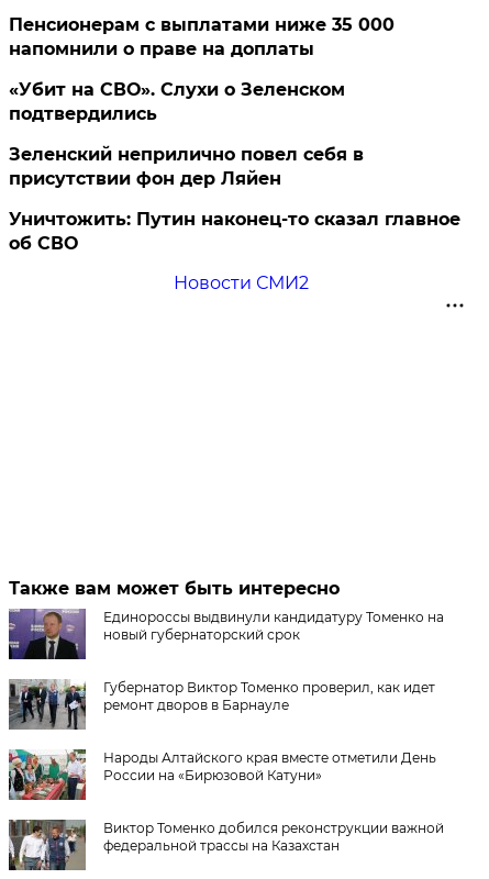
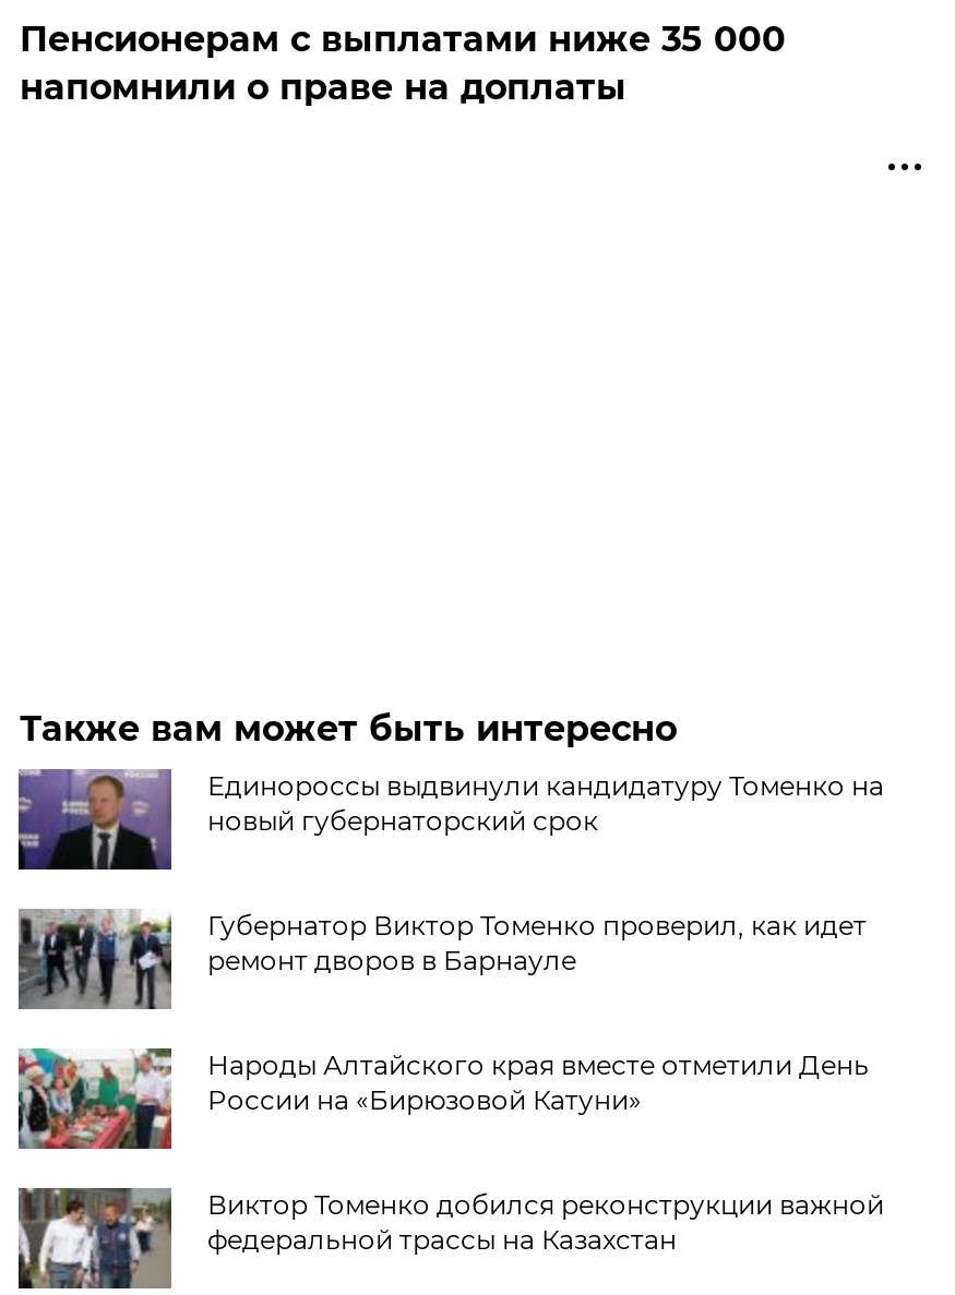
- «Убит на СВО». Слухи о Зеленском
- подтвердились
- Зеленский неприлично повел cебя в
- присутствии фон дер Ляйен
- Уничтожить: Путин наконец-то сказал главное
- об СВО
- Новости СМИ2
